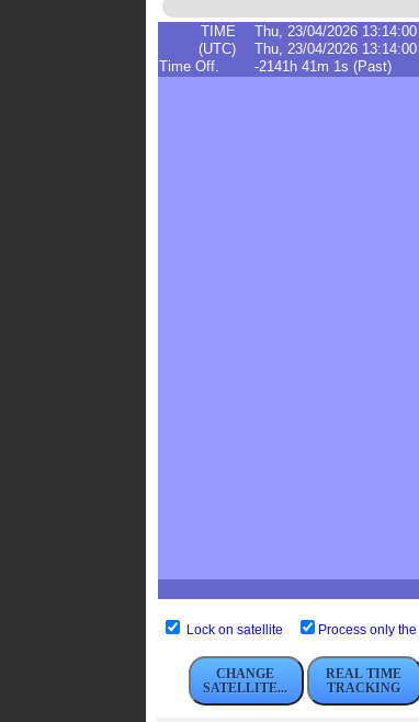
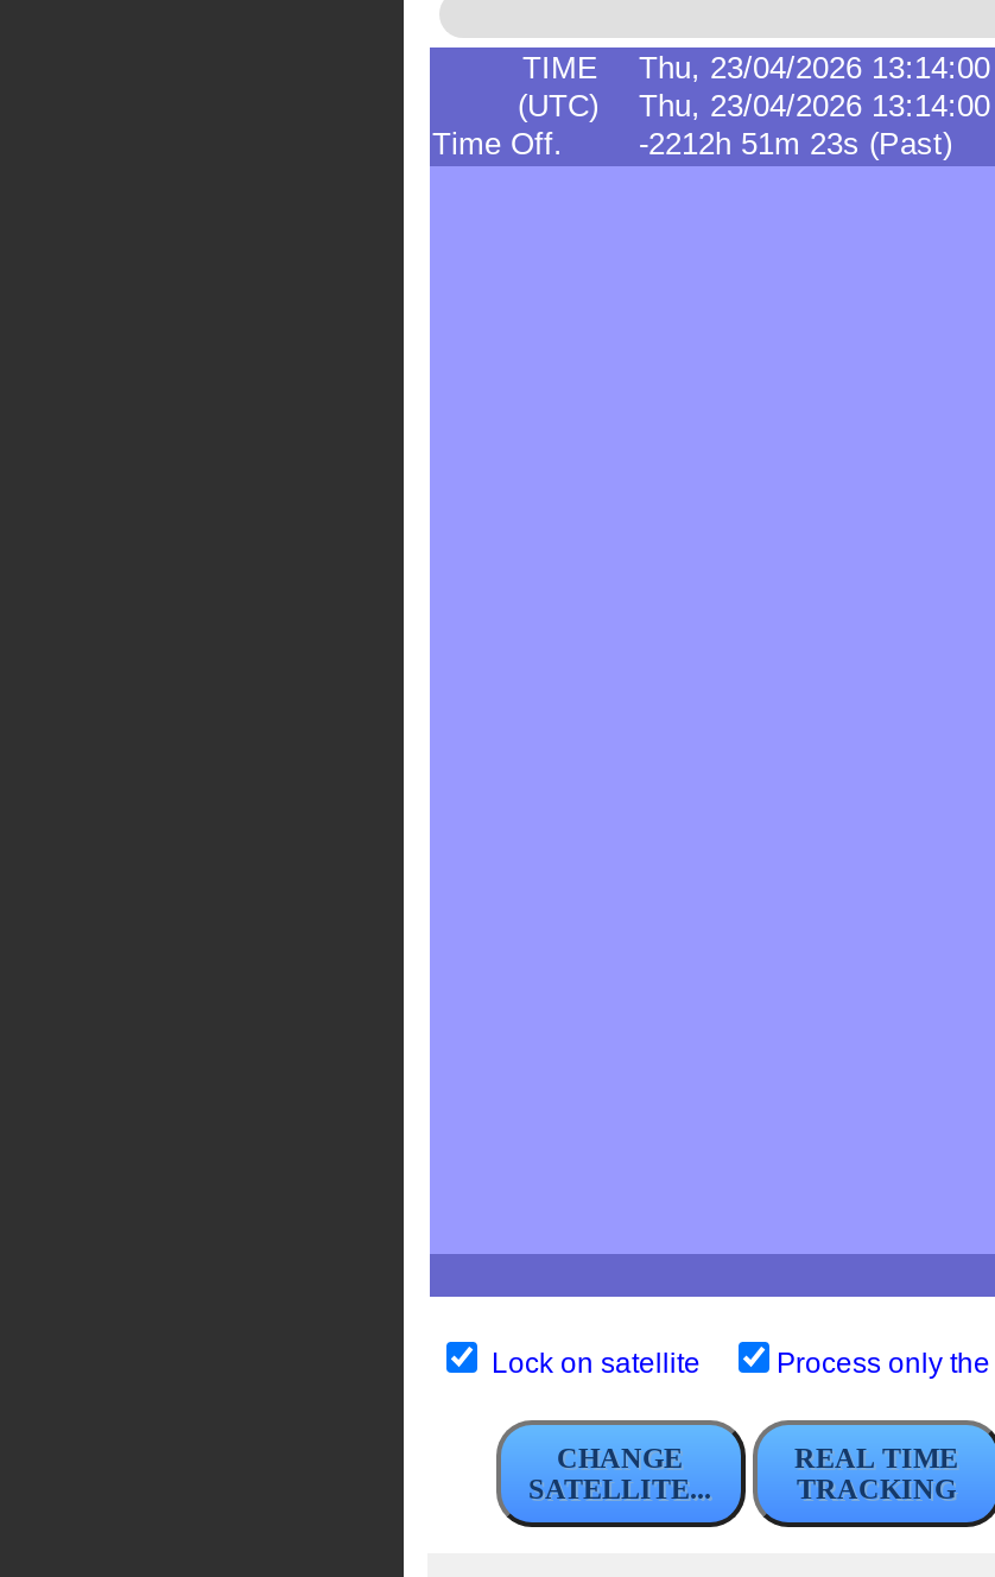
- -2141h 41m 1s (Past)
+ -2212h 51m 23s (Past)
